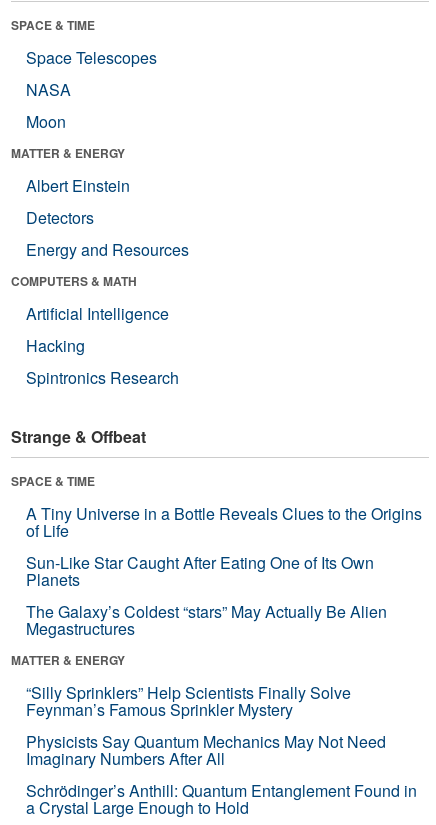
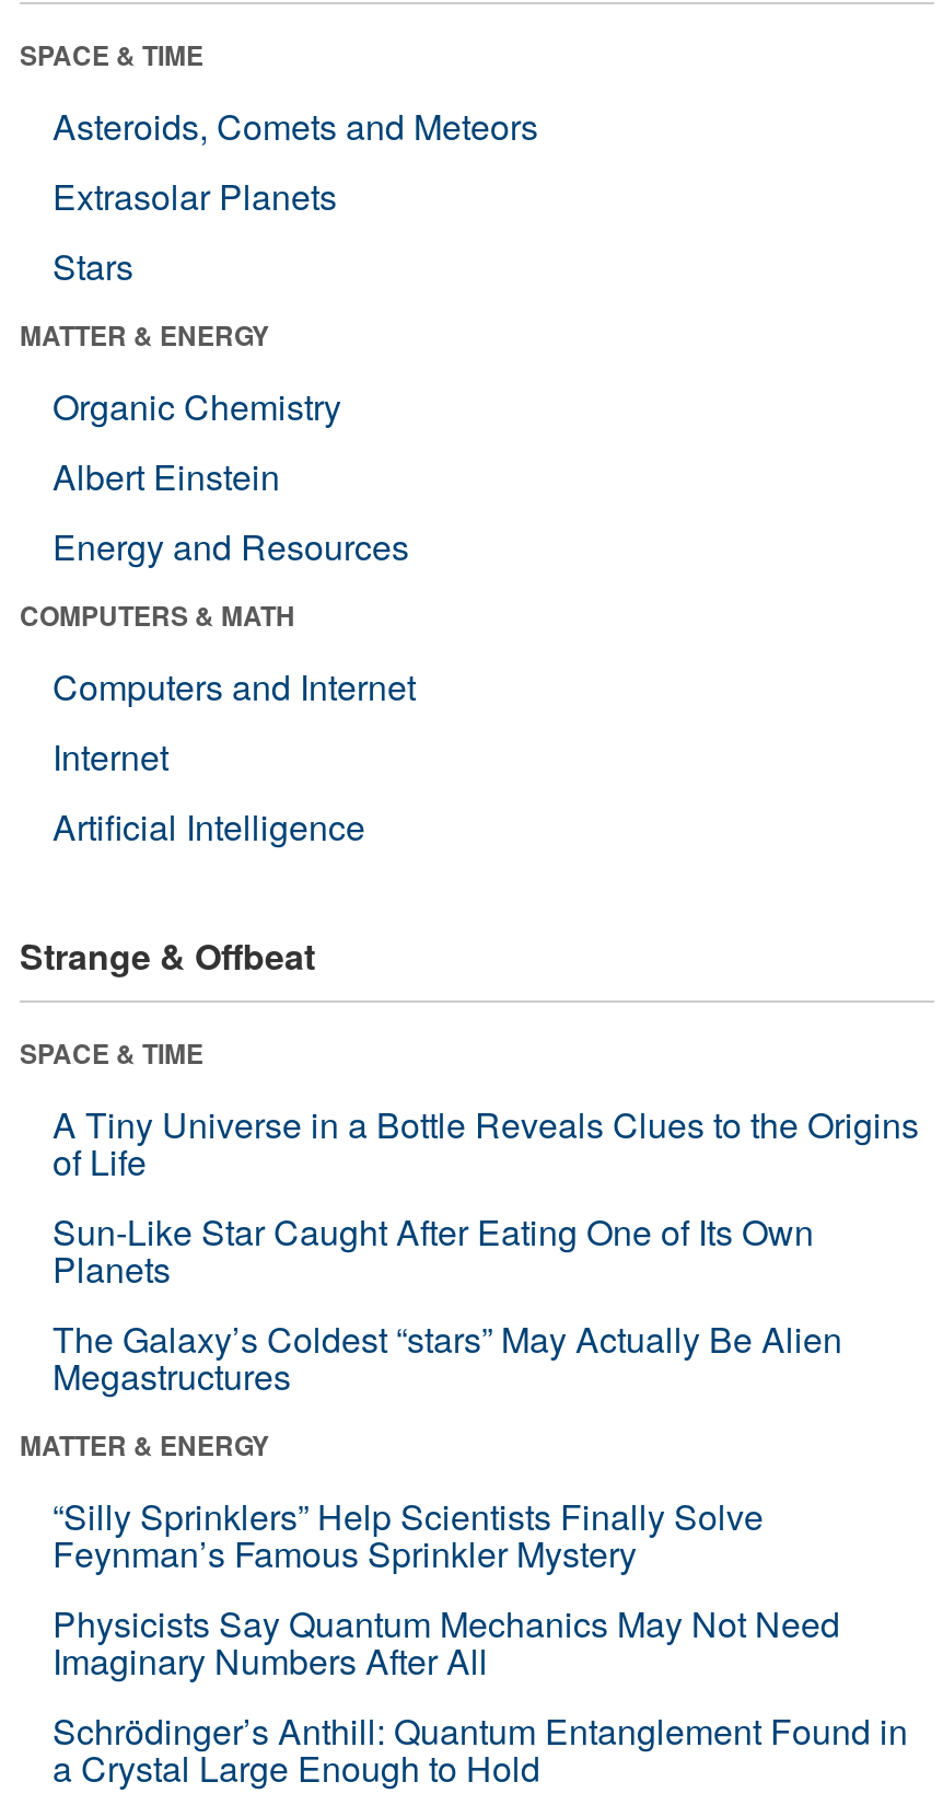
- Space Telescopes
- NASA
- Moon
+ Asteroids, Comets and Meteors
+ Extrasolar Planets
+ Stars

+ Organic Chemistry

moved down: Albert Einstein

- Detectors

+ Computers and Internet
+ Internet

moved down: Artificial Intelligence

- Hacking
- Spintronics Research
